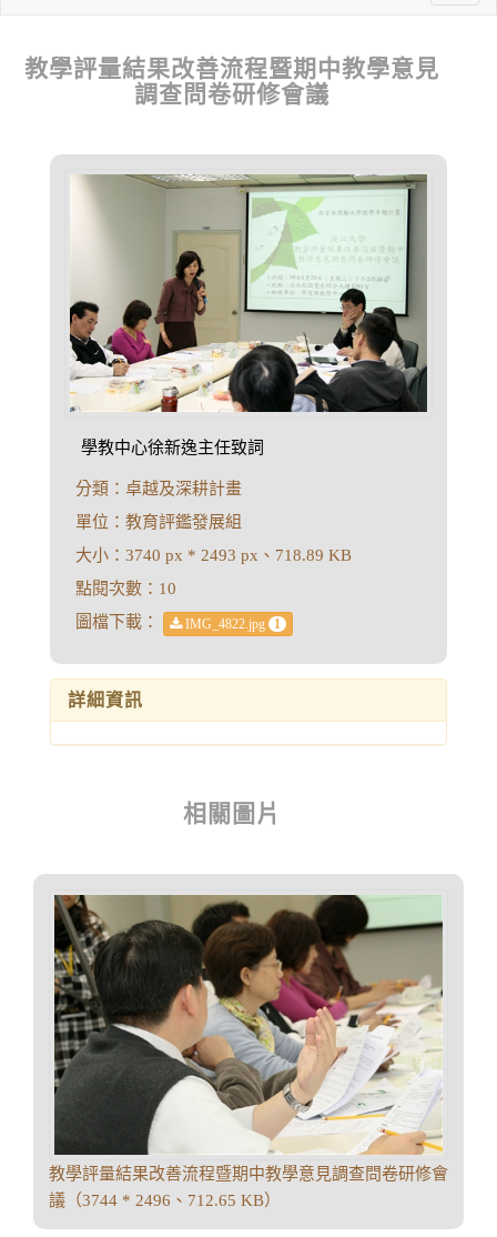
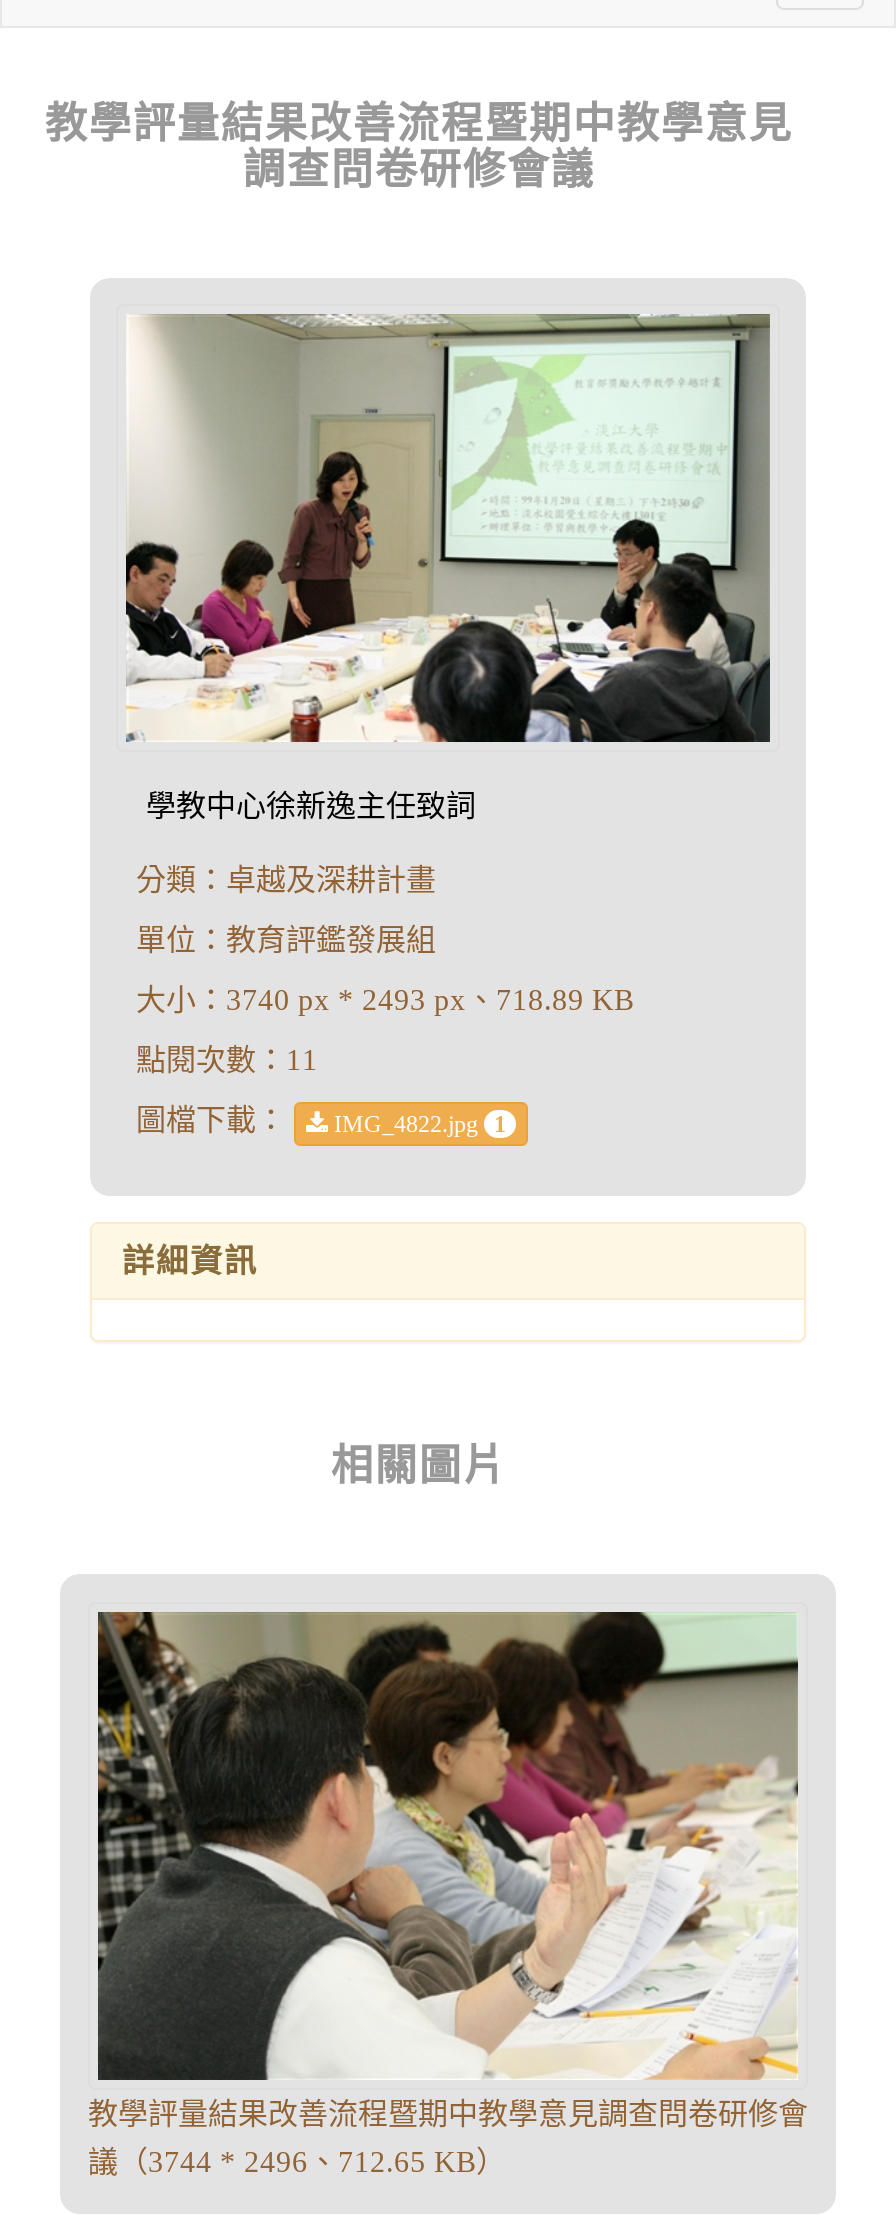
- 點閱次數：10
+ 點閱次數：11
